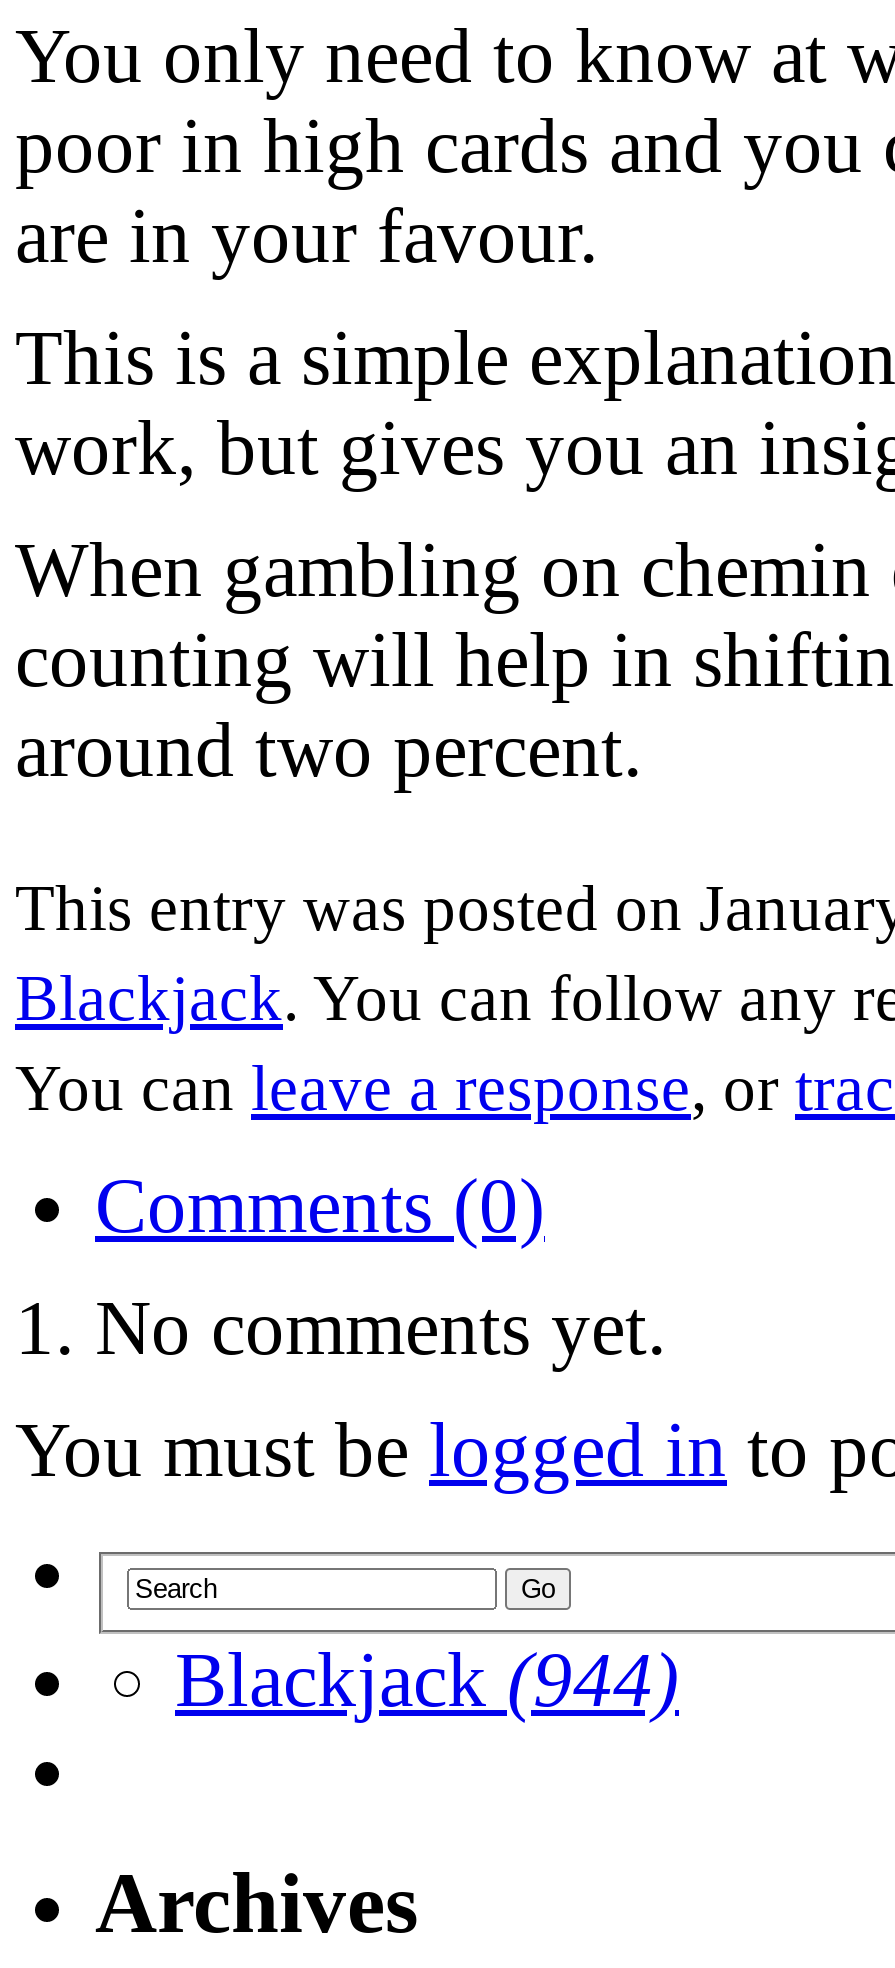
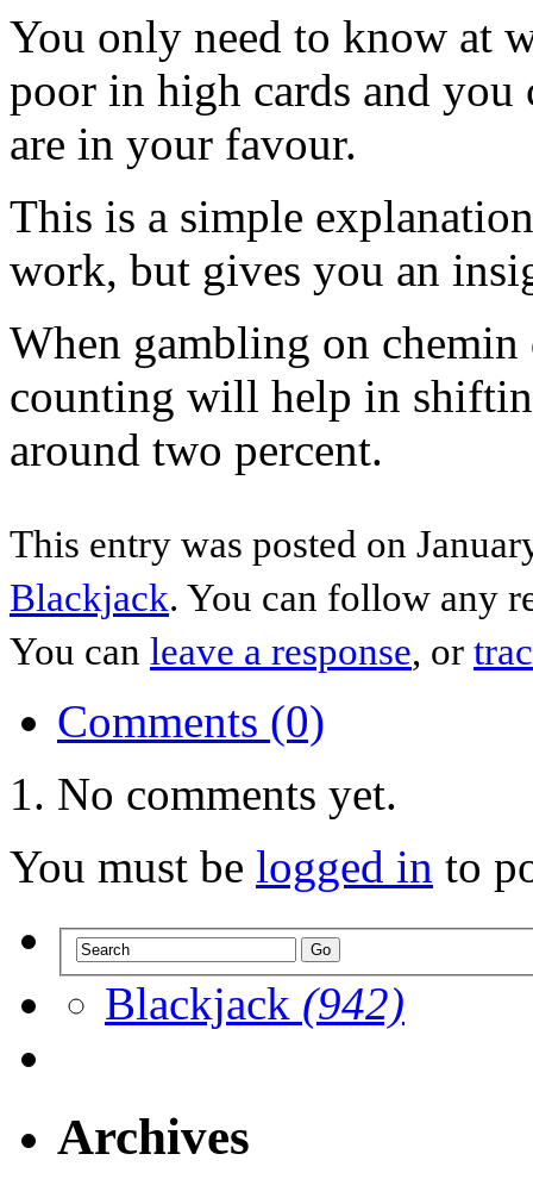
- Blackjack (944)
+ Blackjack (942)
